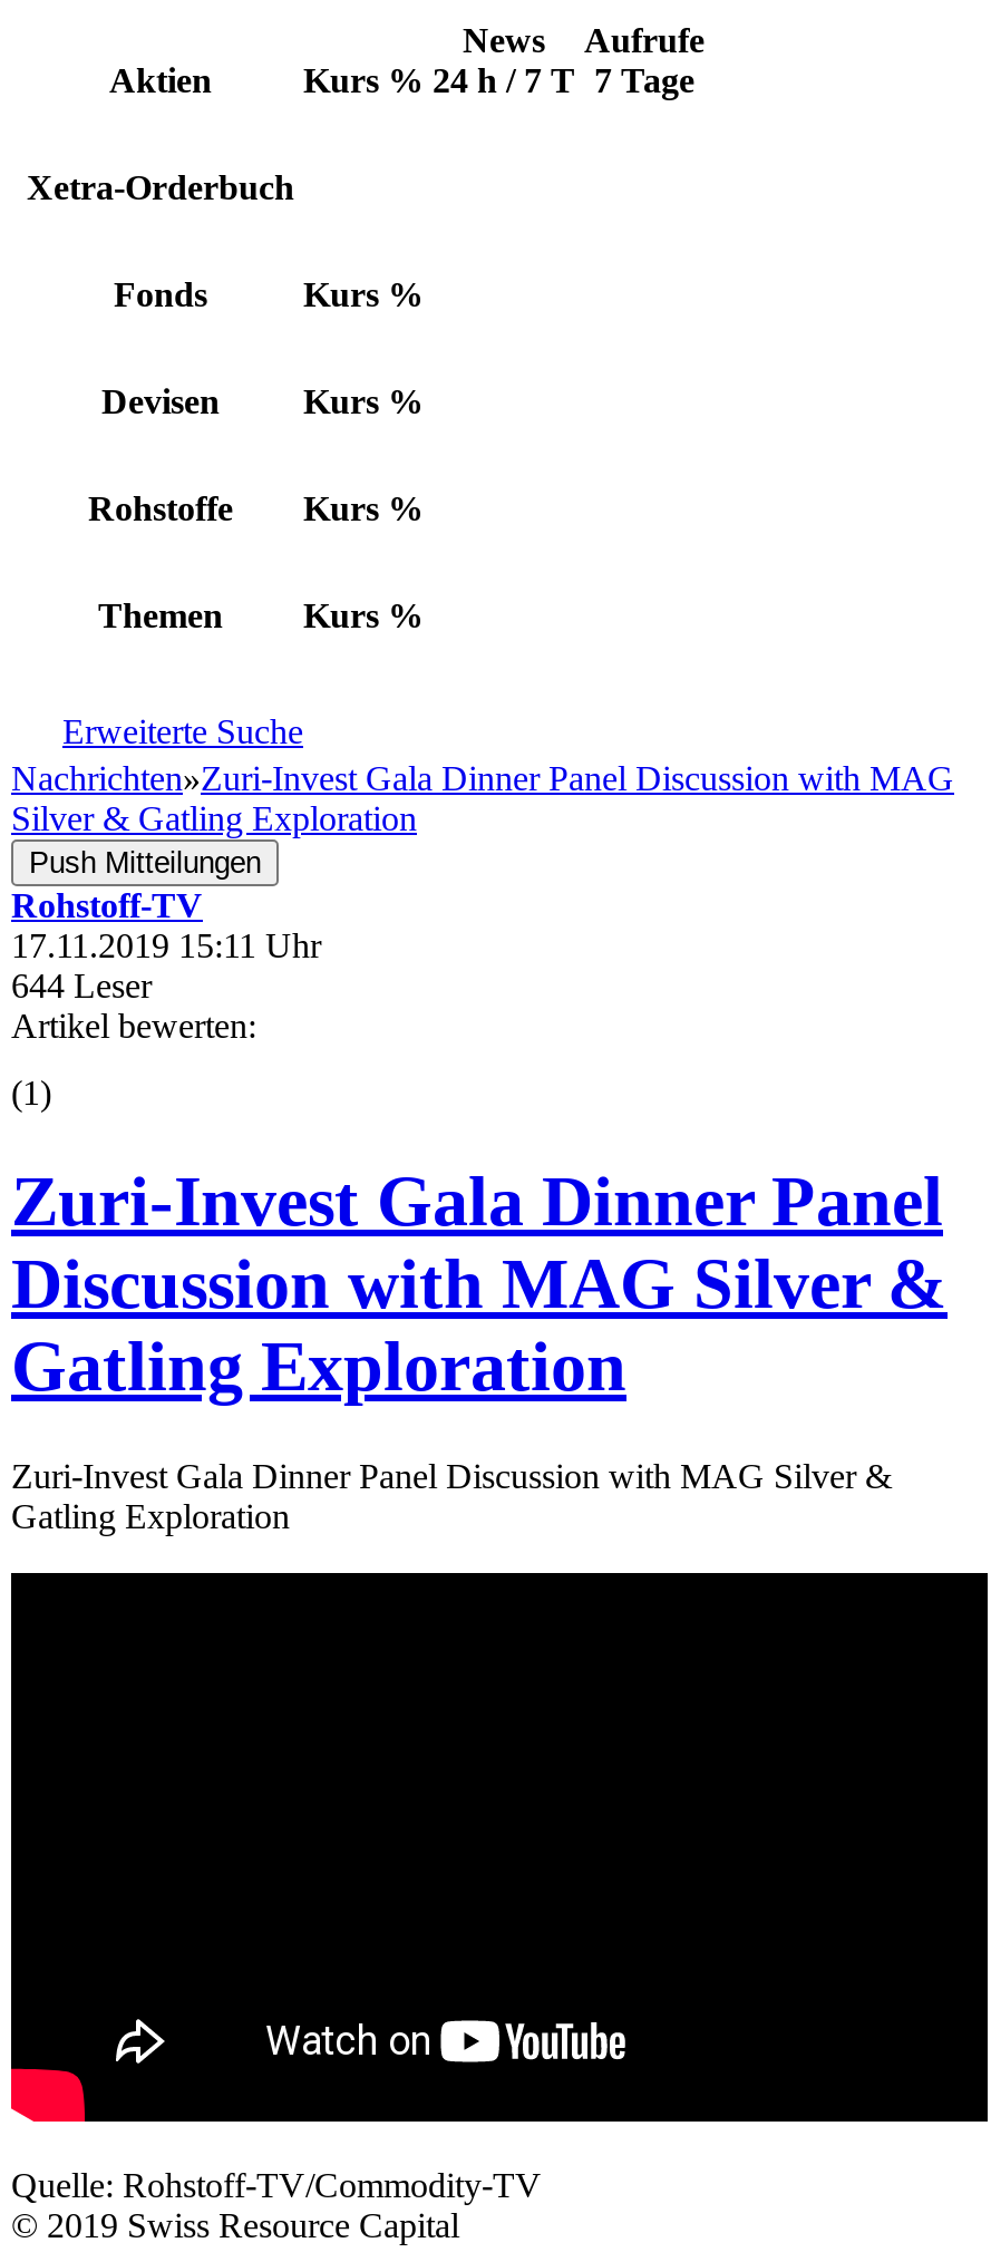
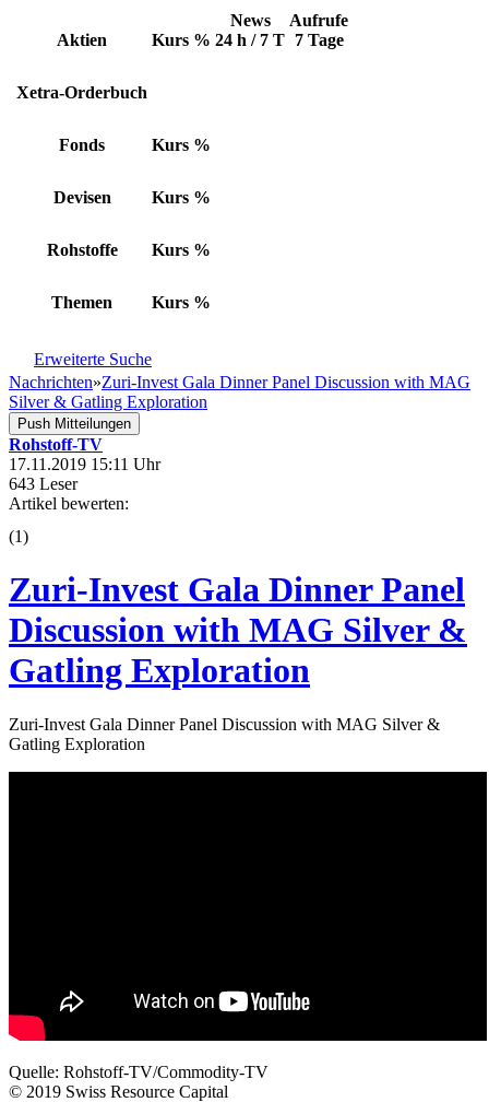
- 644 Leser
+ 643 Leser
